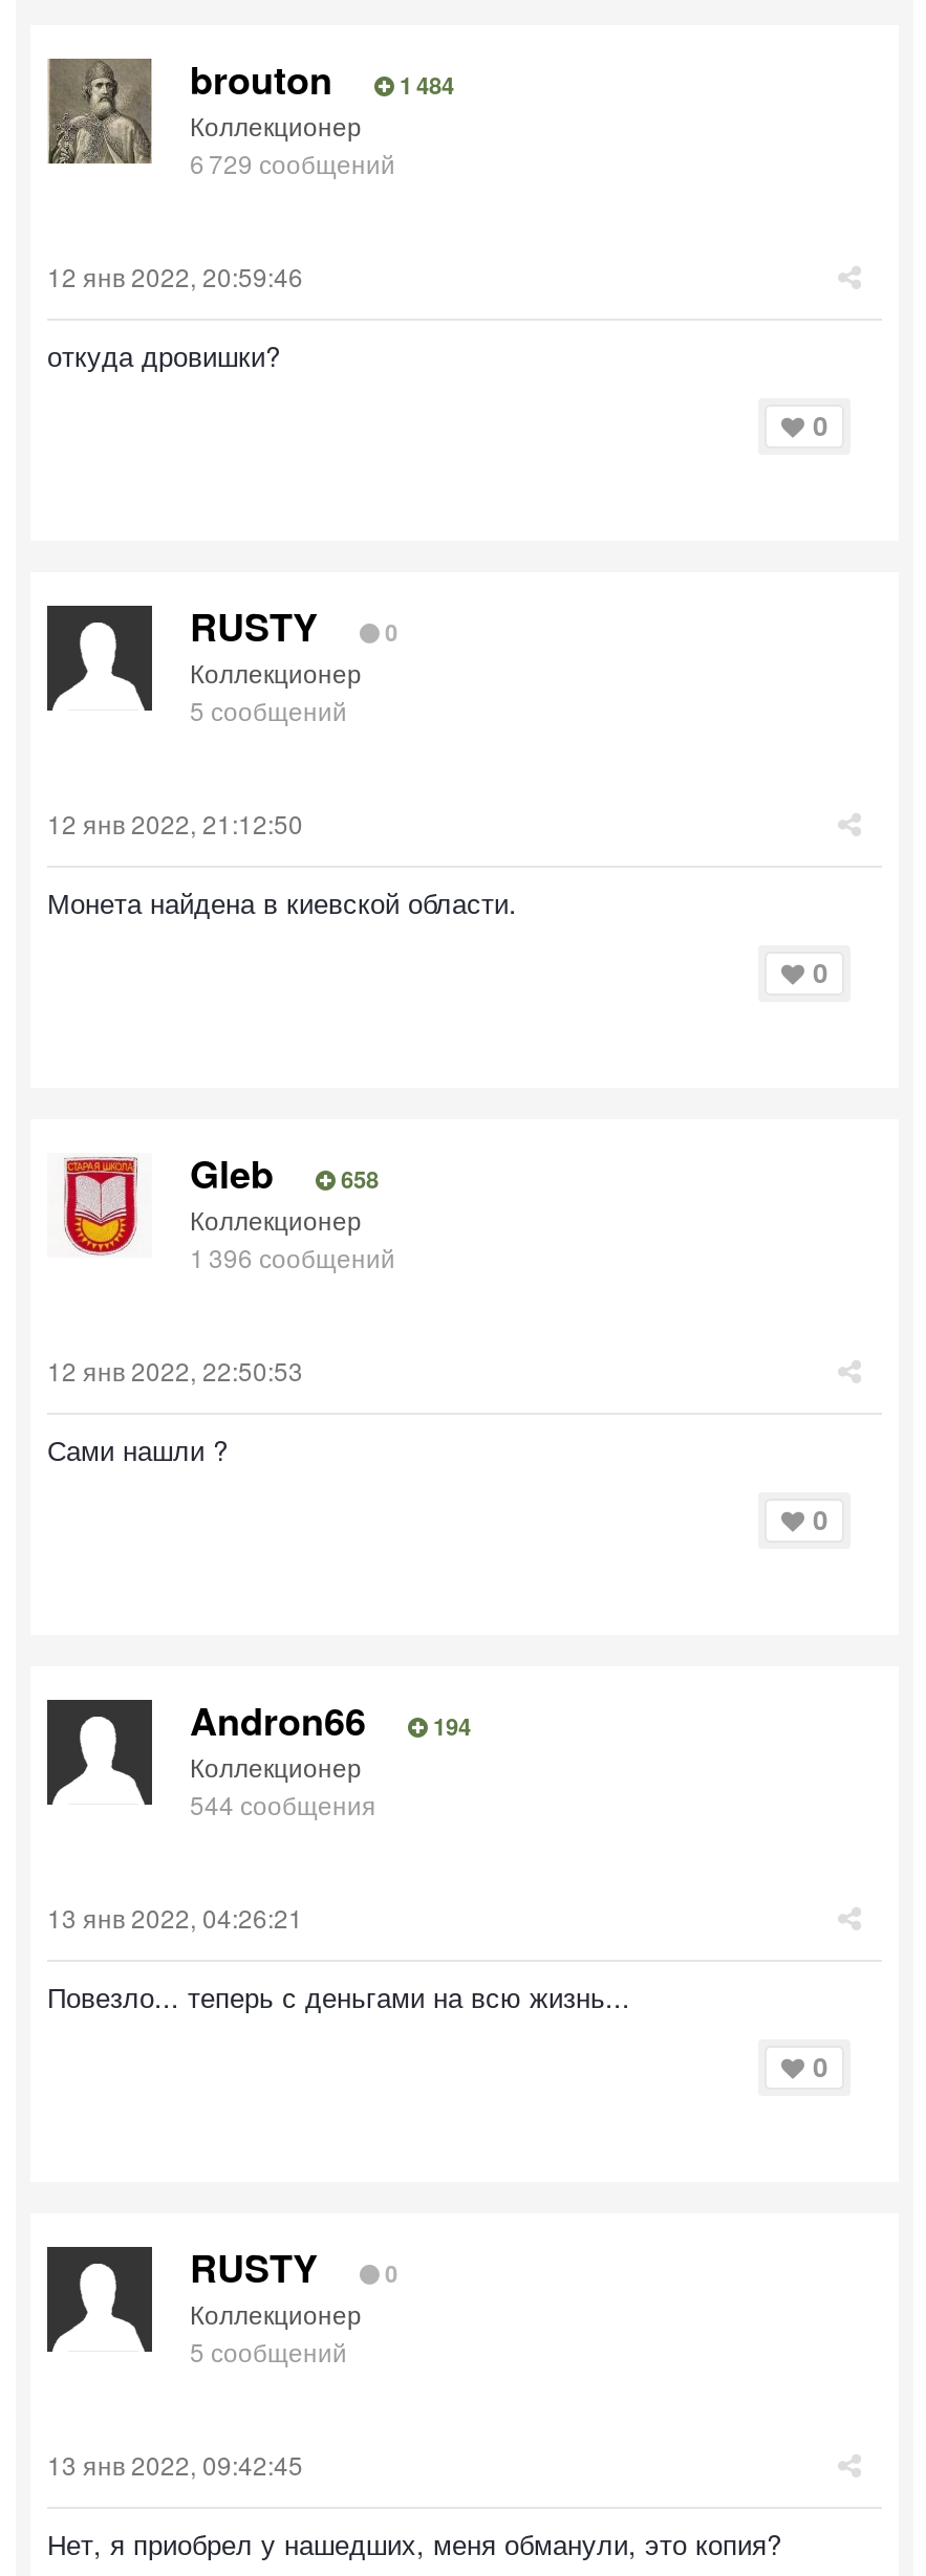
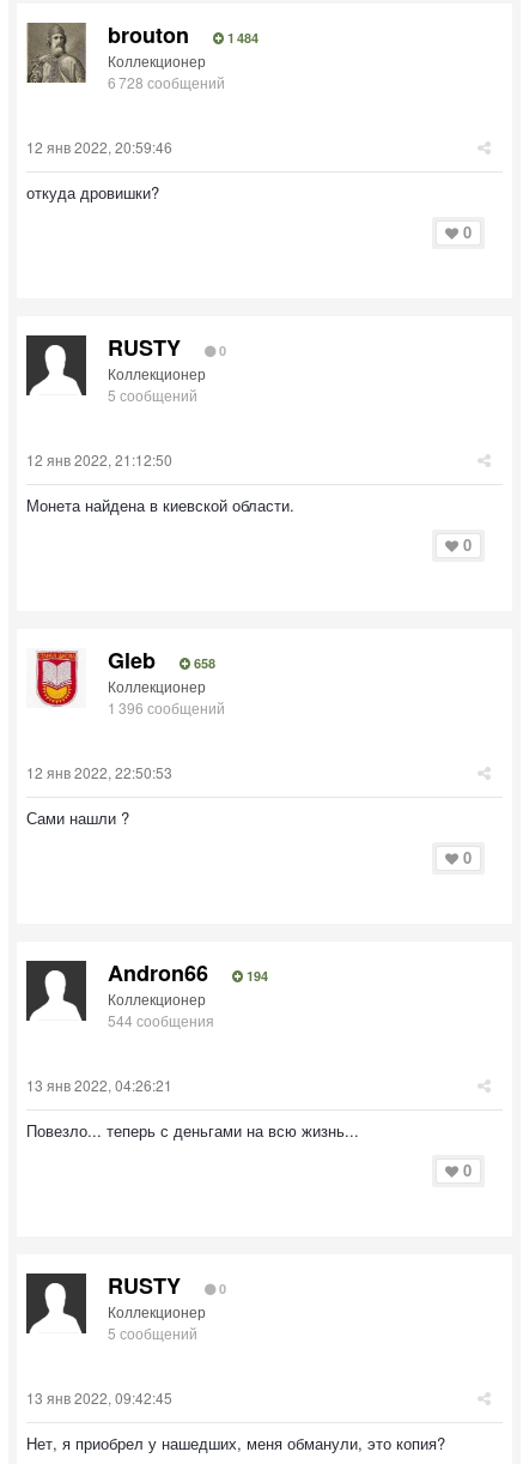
- 6 729 сообщений
+ 6 728 сообщений
